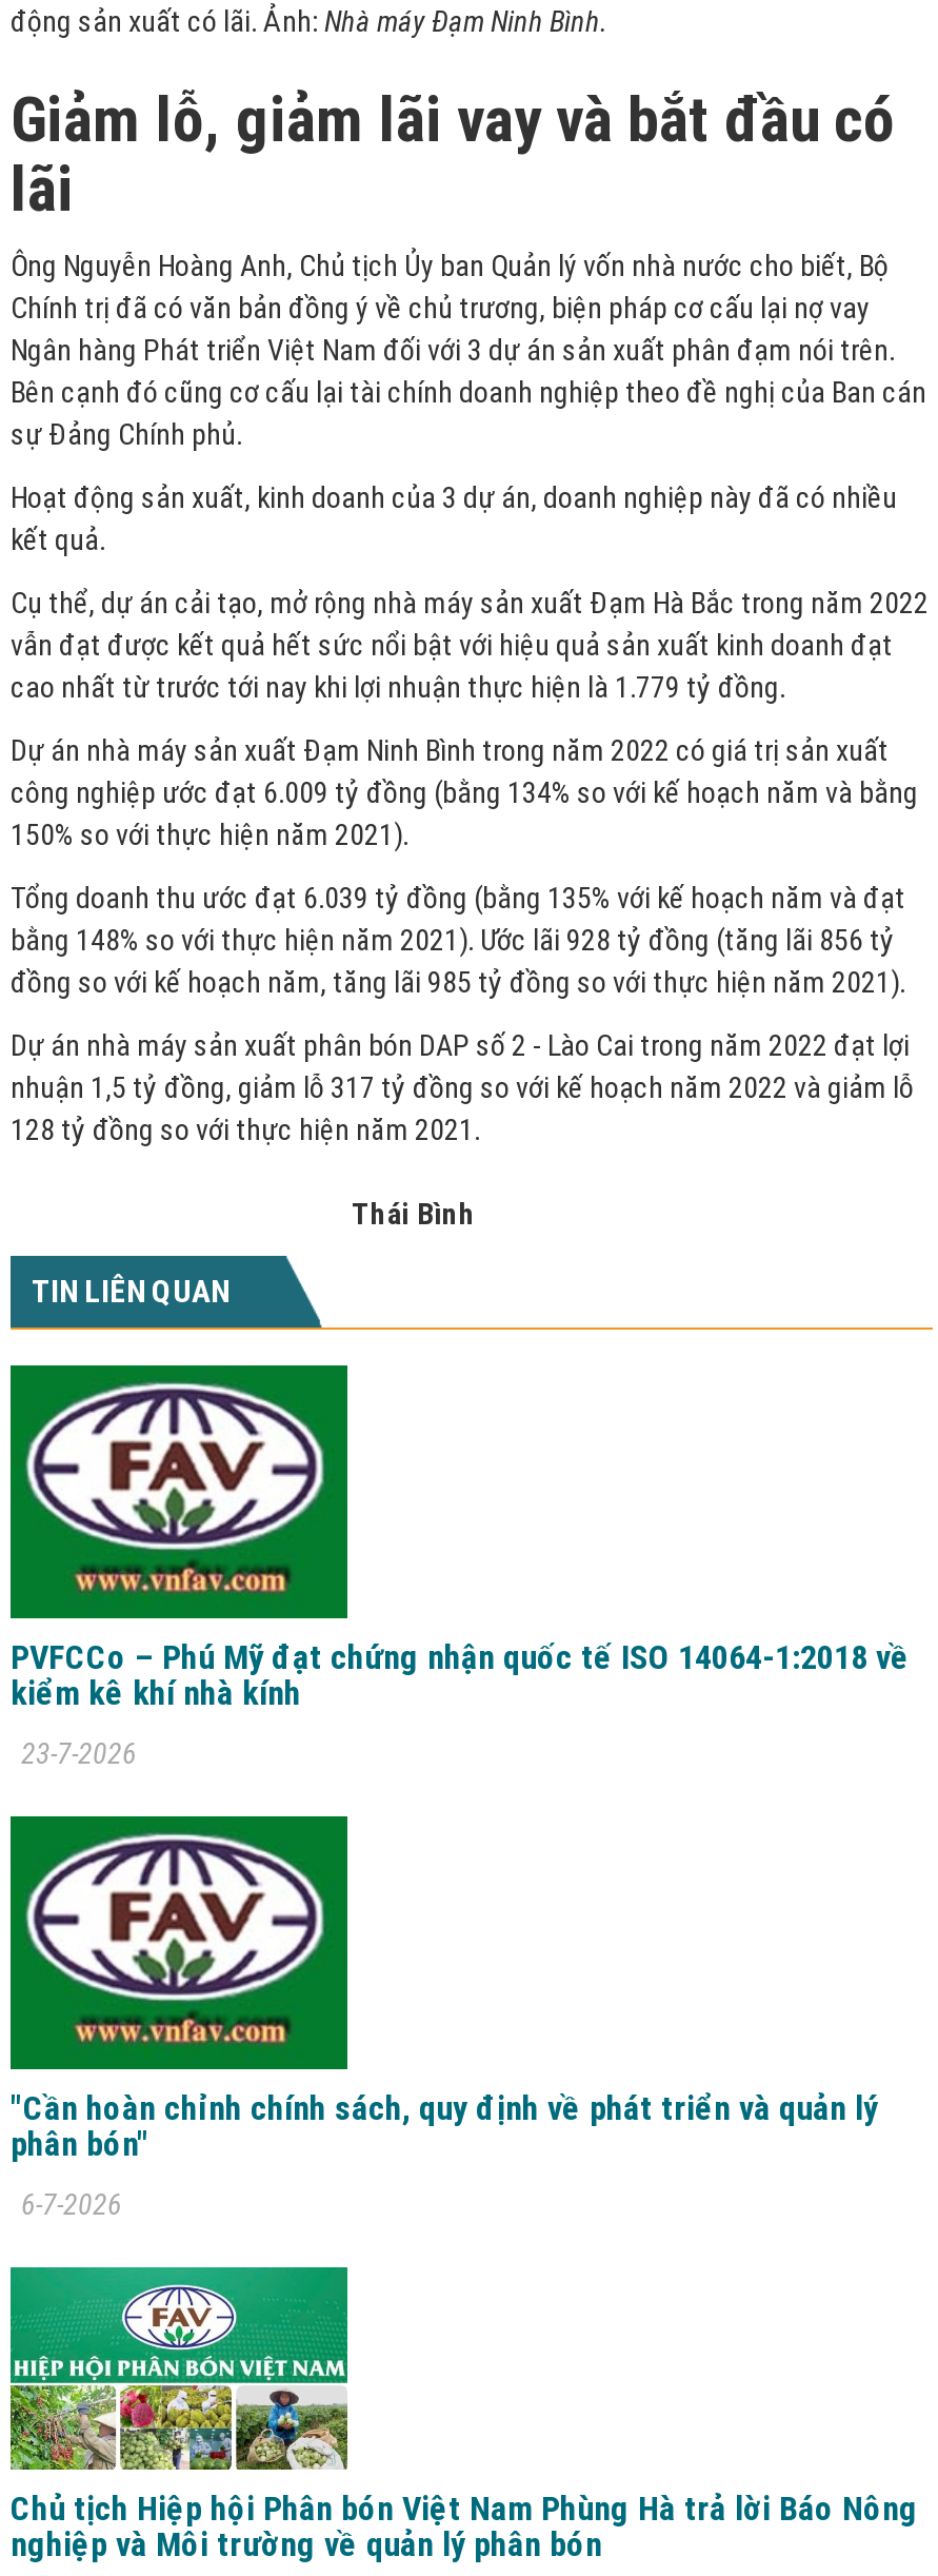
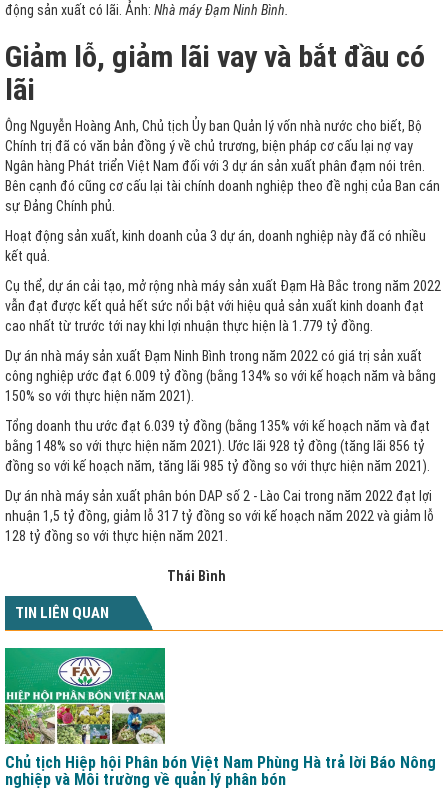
- [image]
- PVFCCo – Phú Mỹ đạt chứng nhận quốc tế ISO 14064-1:2018 về
- kiểm kê khí nhà kính
- 23-7-2026

- [image]
- "Cần hoàn chỉnh chính sách, quy định về phát triển và quản lý
- phân bón"
- 6-7-2026
